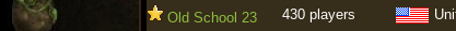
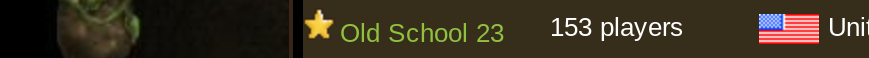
- Old School 23 430 players
+ Old School 23 153 players
